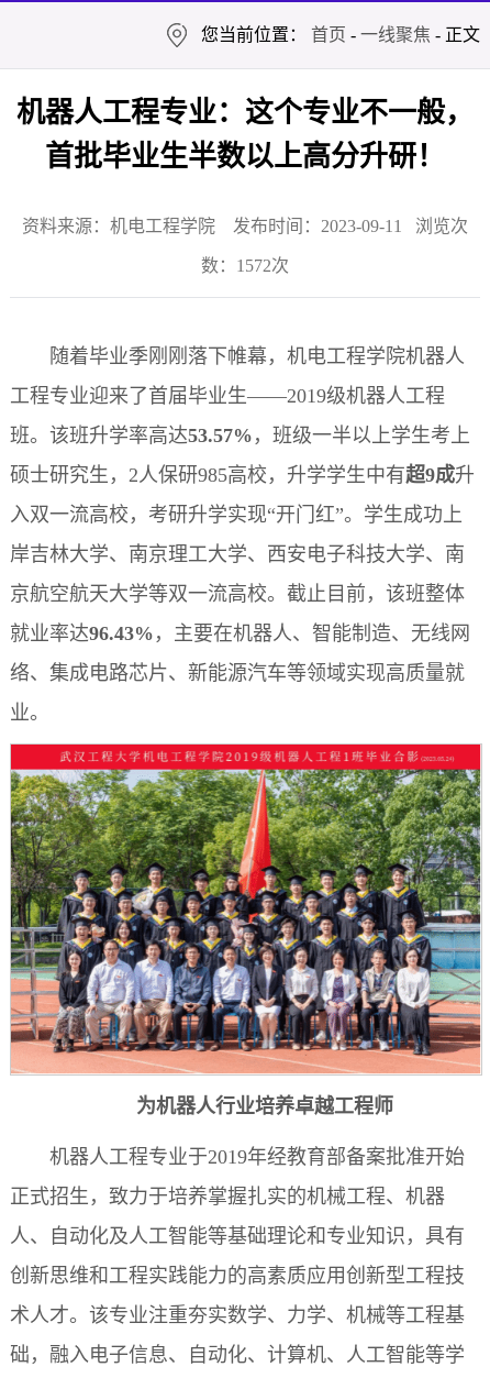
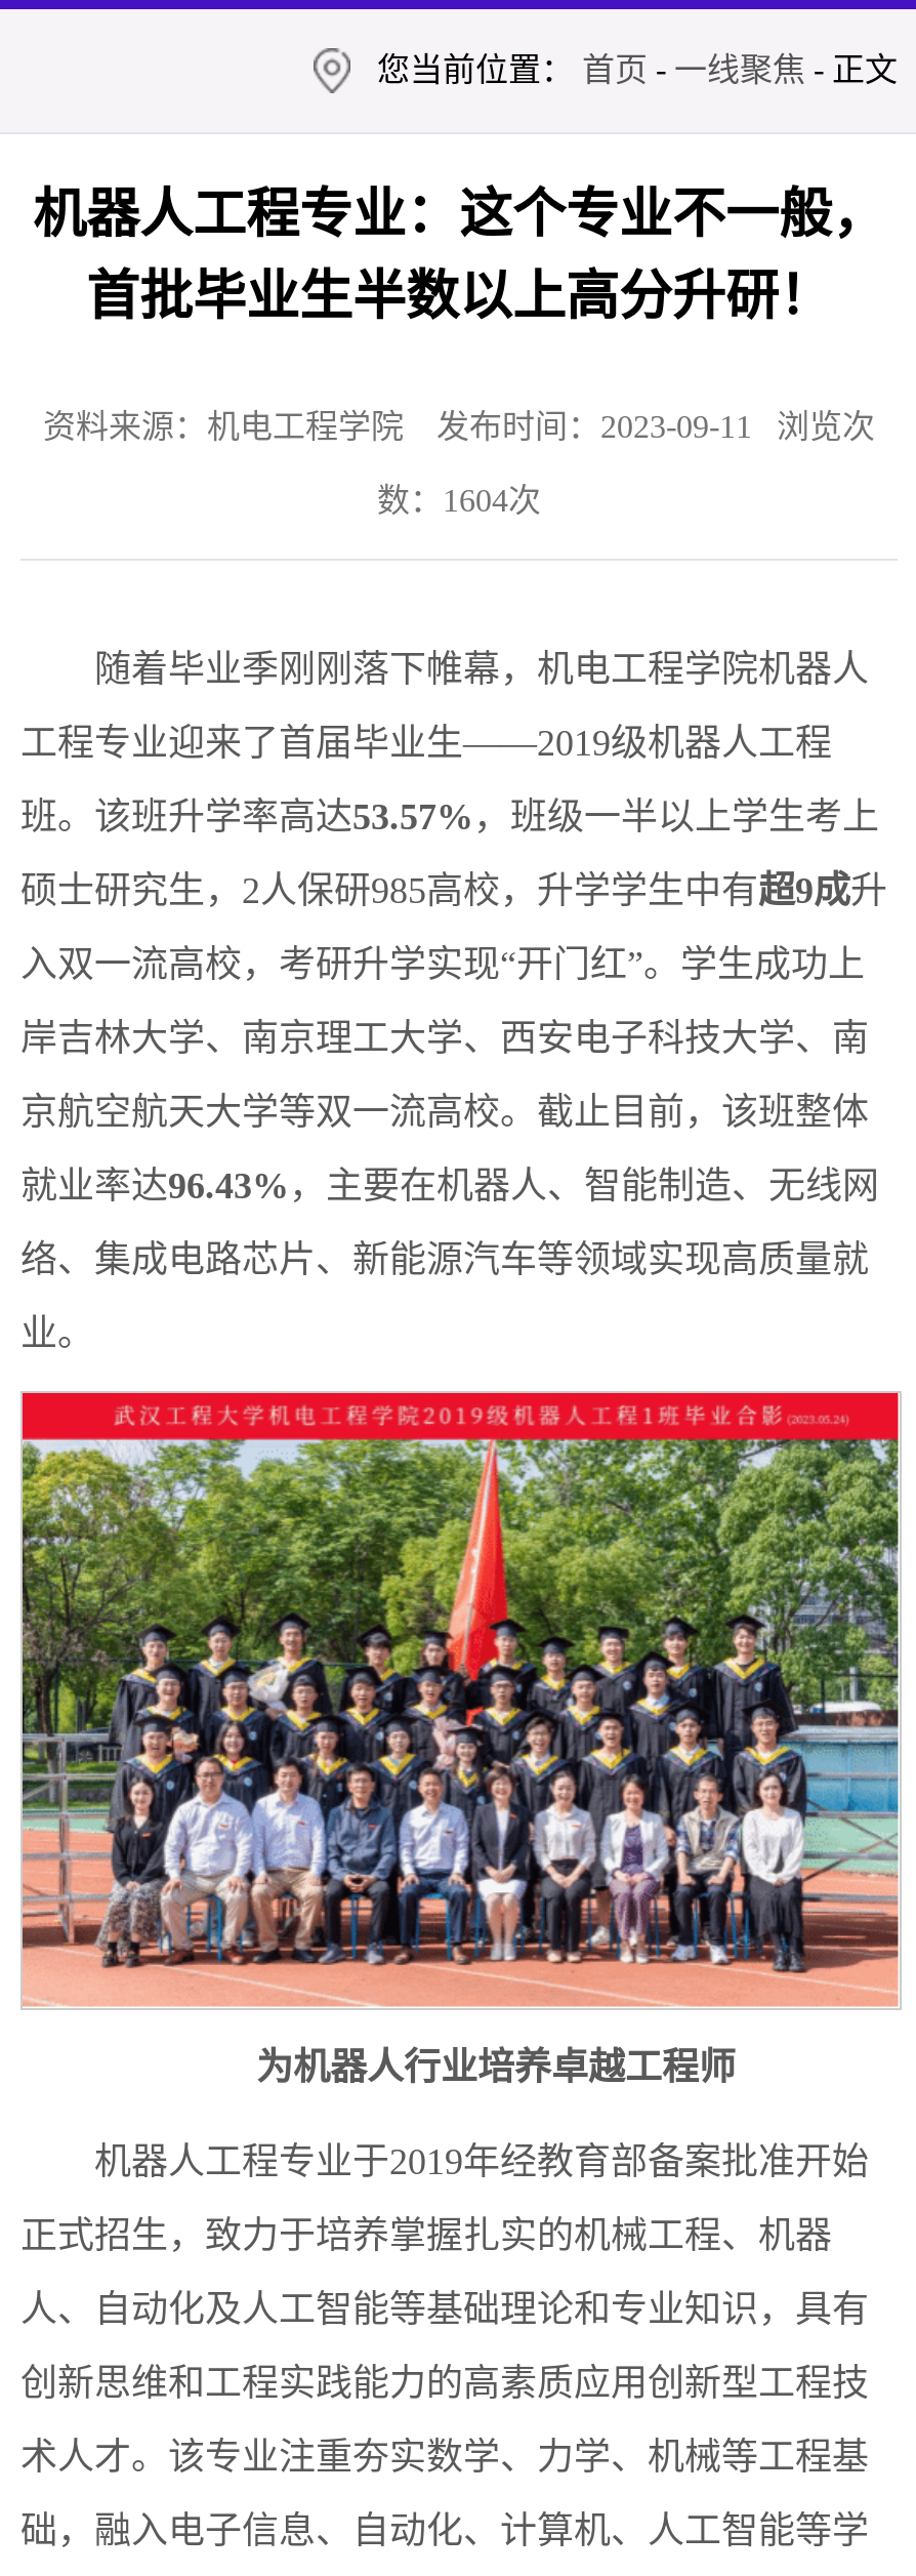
- 数：1572次
+ 数：1604次
